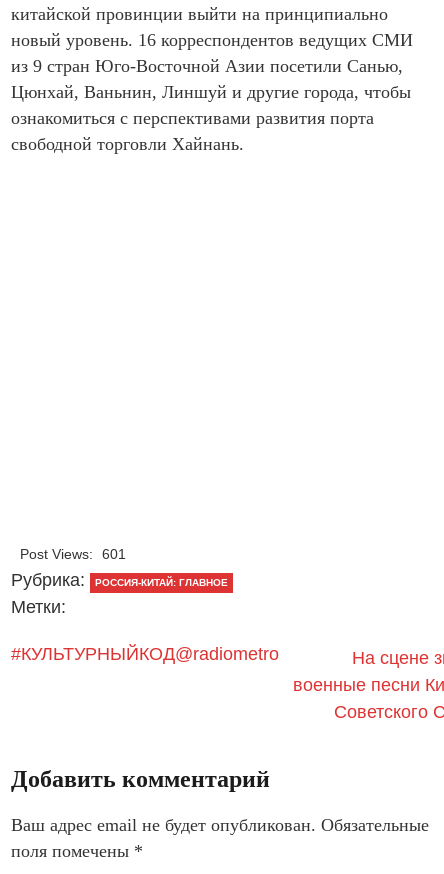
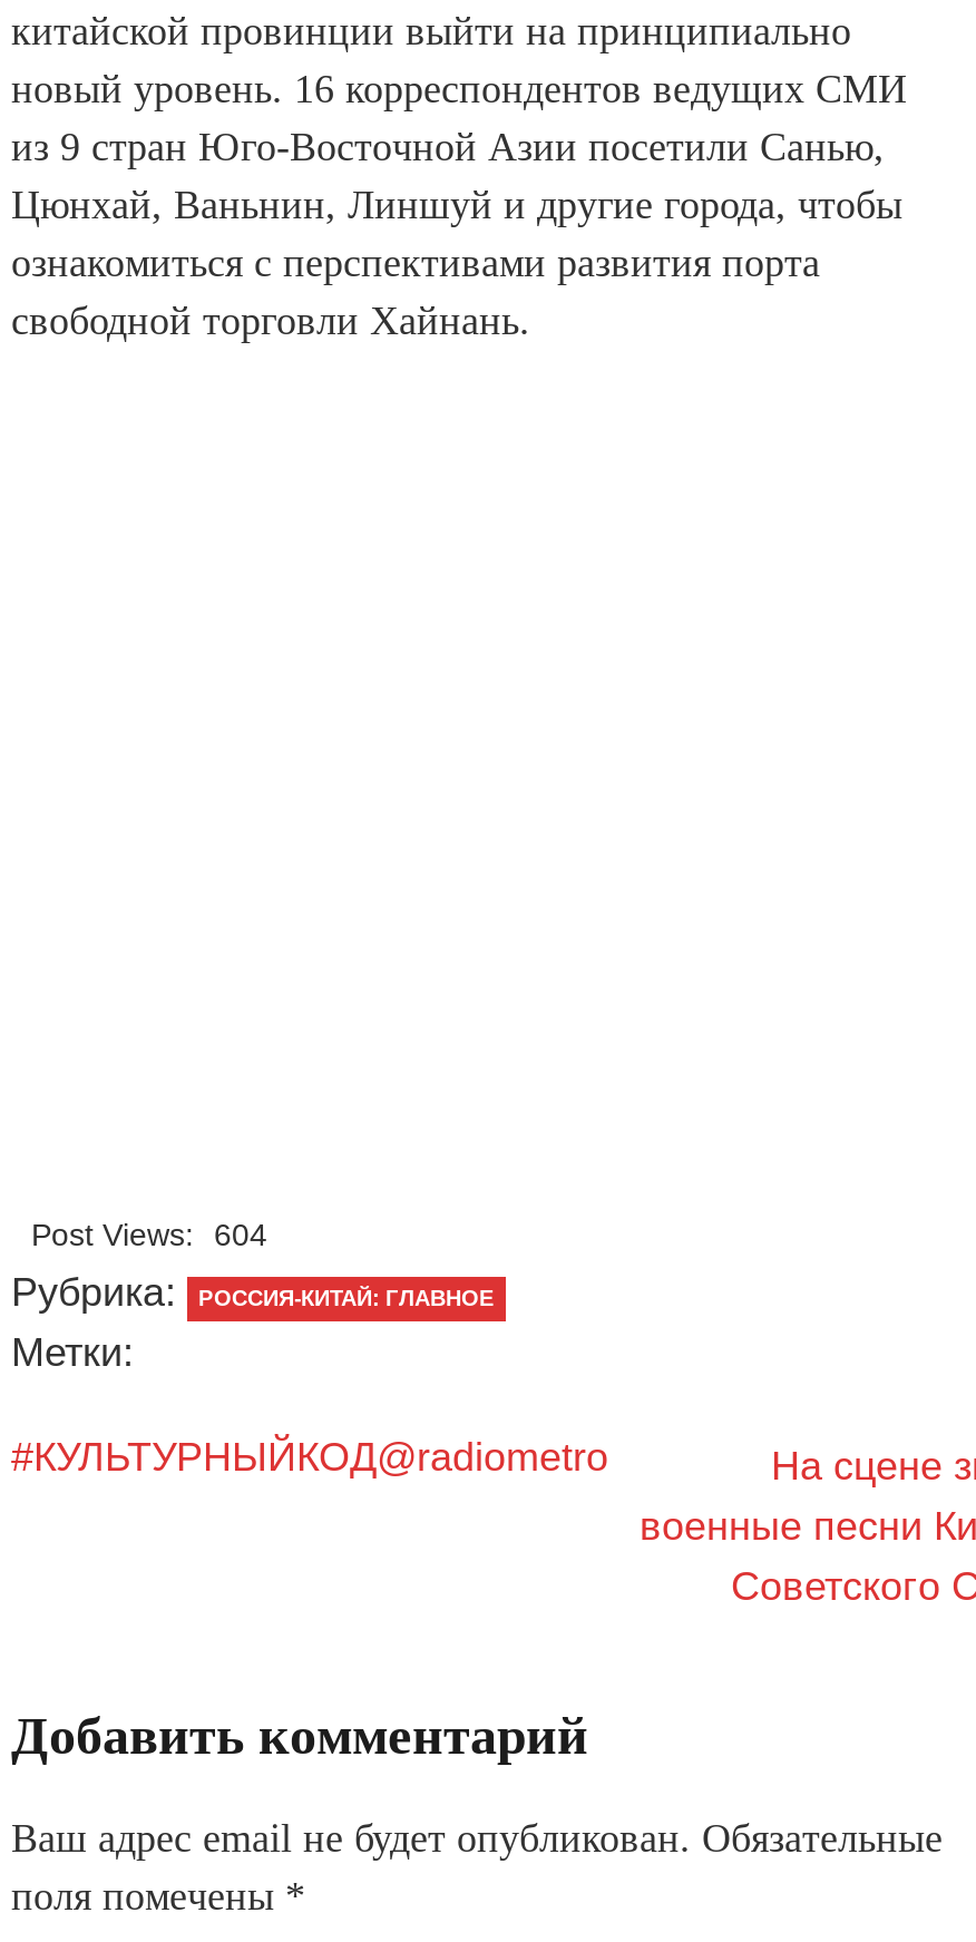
- Post Views: 601
+ Post Views: 604
